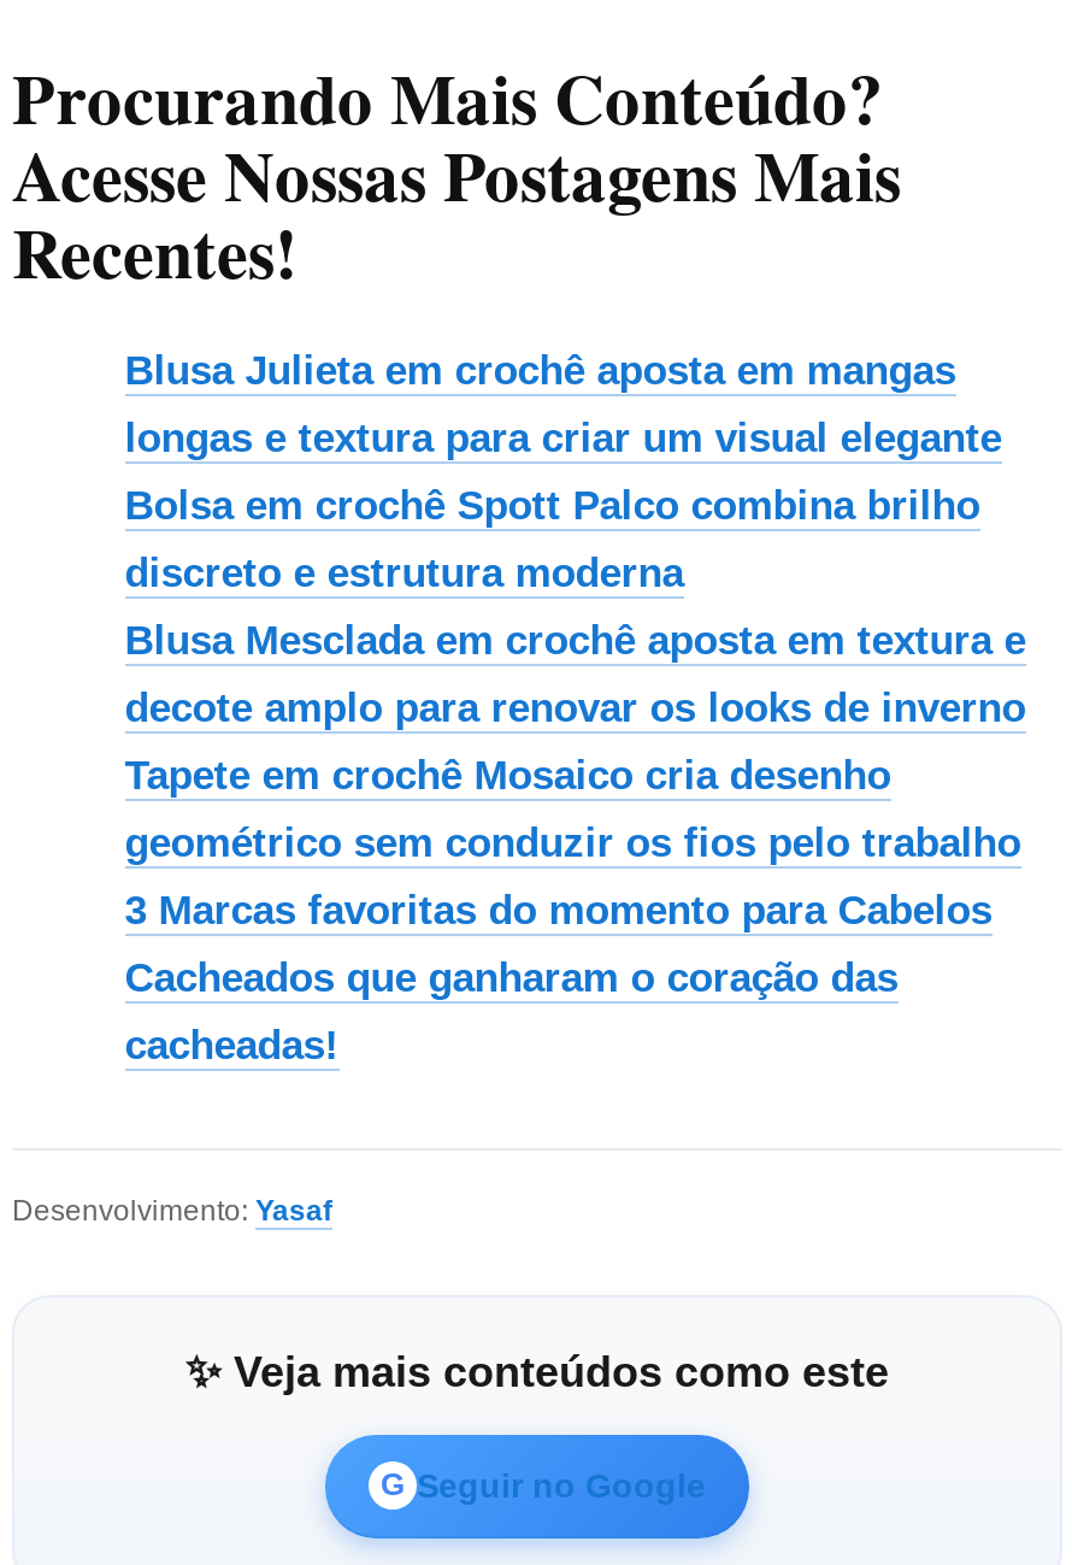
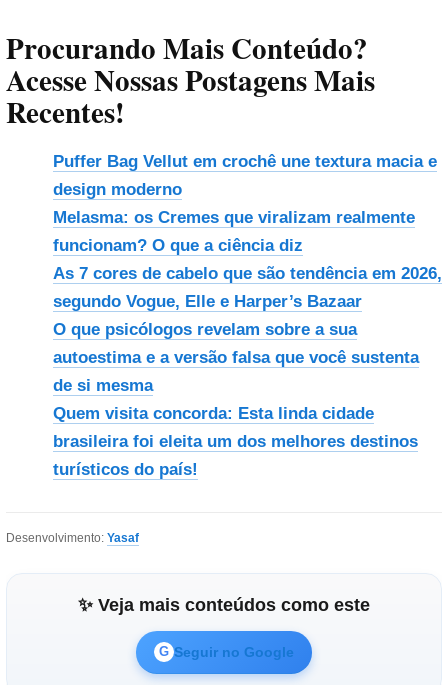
- Blusa Julieta em crochê aposta em mangas
- longas e textura para criar um visual elegante
- Bolsa em crochê Spott Palco combina brilho
- discreto e estrutura moderna
- Blusa Mesclada em crochê aposta em textura e
- decote amplo para renovar os looks de inverno
- Tapete em crochê Mosaico cria desenho
- geométrico sem conduzir os fios pelo trabalho
- 3 Marcas favoritas do momento para Cabelos
- Cacheados que ganharam o coração das
- cacheadas!
+ Puffer Bag Vellut em crochê une textura macia e
+ design moderno
+ Melasma: os Cremes que viralizam realmente
+ funcionam? O que a ciência diz
+ As 7 cores de cabelo que são tendência em 2026,
+ segundo Vogue, Elle e Harper’s Bazaar
+ O que psicólogos revelam sobre a sua
+ autoestima e a versão falsa que você sustenta
+ de si mesma
+ Quem visita concorda: Esta linda cidade
+ brasileira foi eleita um dos melhores destinos
+ turísticos do país!
